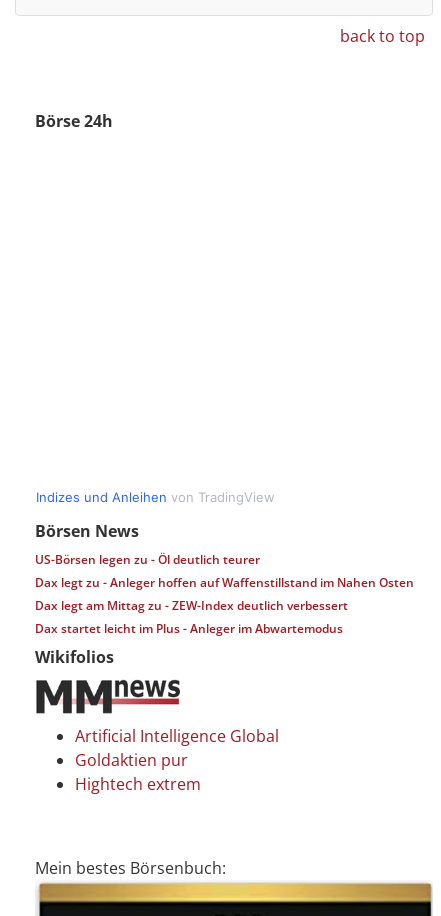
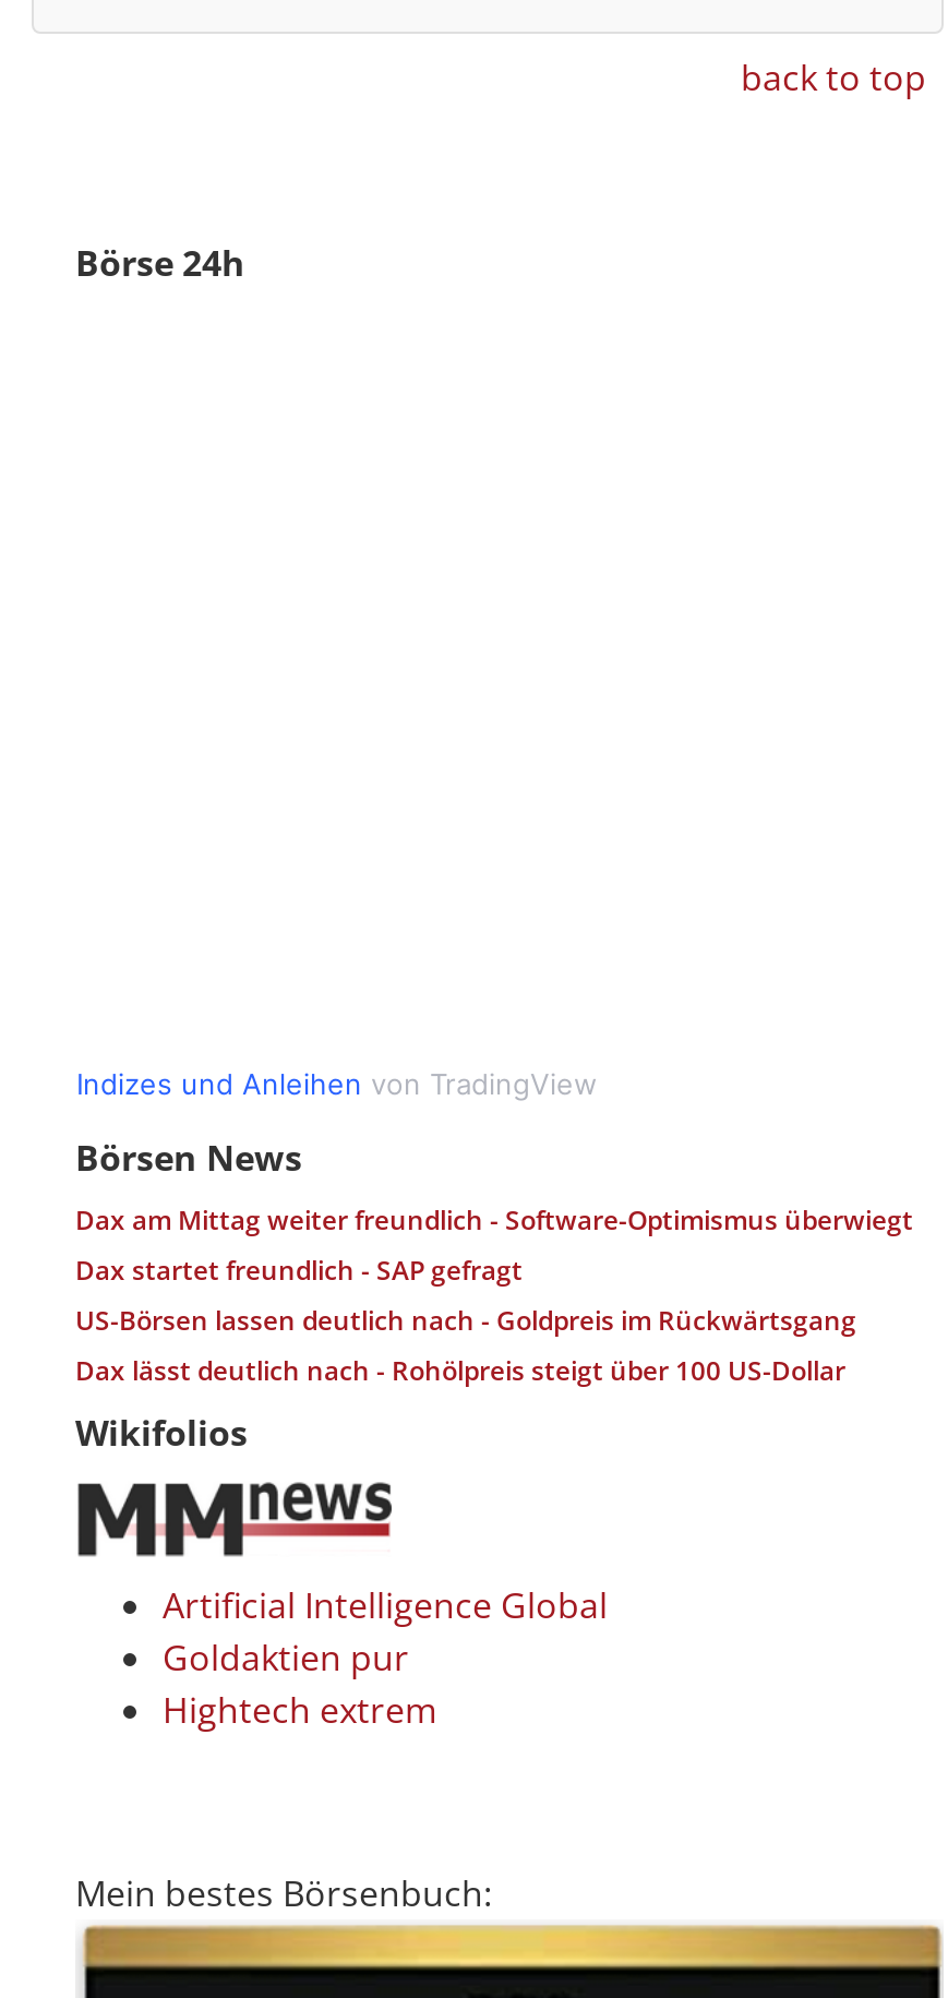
- US-Börsen legen zu - Öl deutlich teurer
- Dax legt zu - Anleger hoffen auf Waffenstillstand im Nahen Osten
- Dax legt am Mittag zu - ZEW-Index deutlich verbessert
- Dax startet leicht im Plus - Anleger im Abwartemodus
+ Dax am Mittag weiter freundlich - Software-Optimismus überwiegt
+ Dax startet freundlich - SAP gefragt
+ US-Börsen lassen deutlich nach - Goldpreis im Rückwärtsgang
+ Dax lässt deutlich nach - Rohölpreis steigt über 100 US-Dollar
